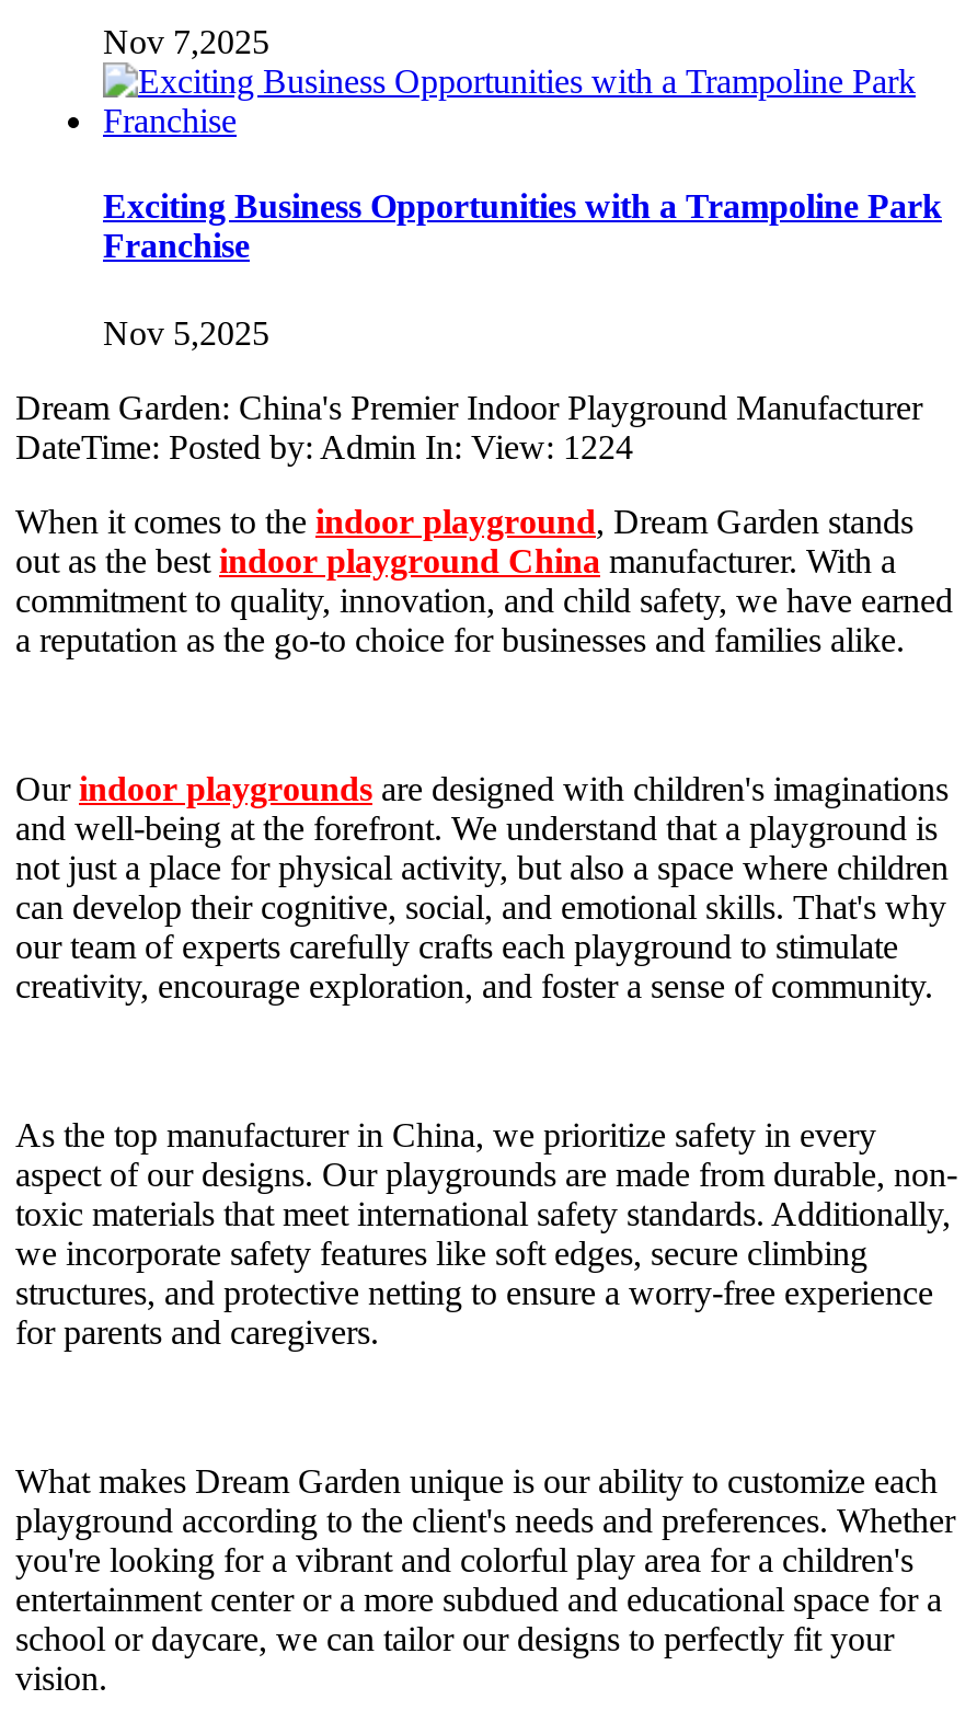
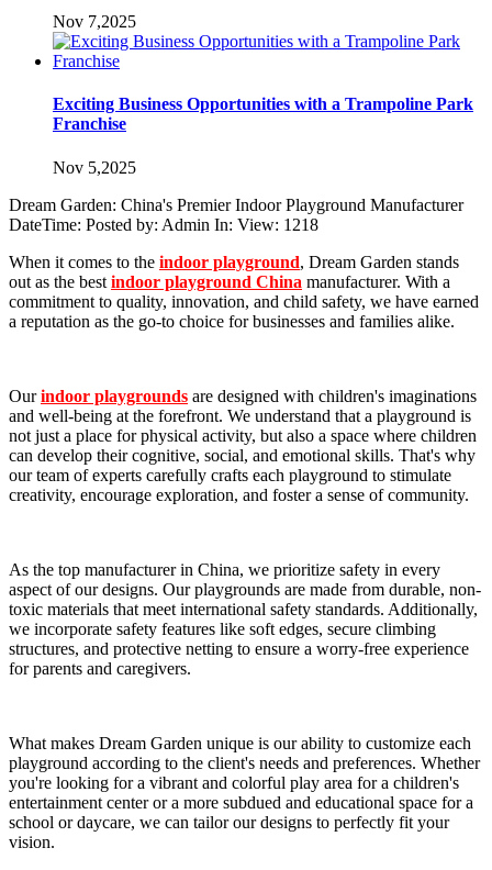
- DateTime: Posted by: Admin In: View: 1224
+ DateTime: Posted by: Admin In: View: 1218
